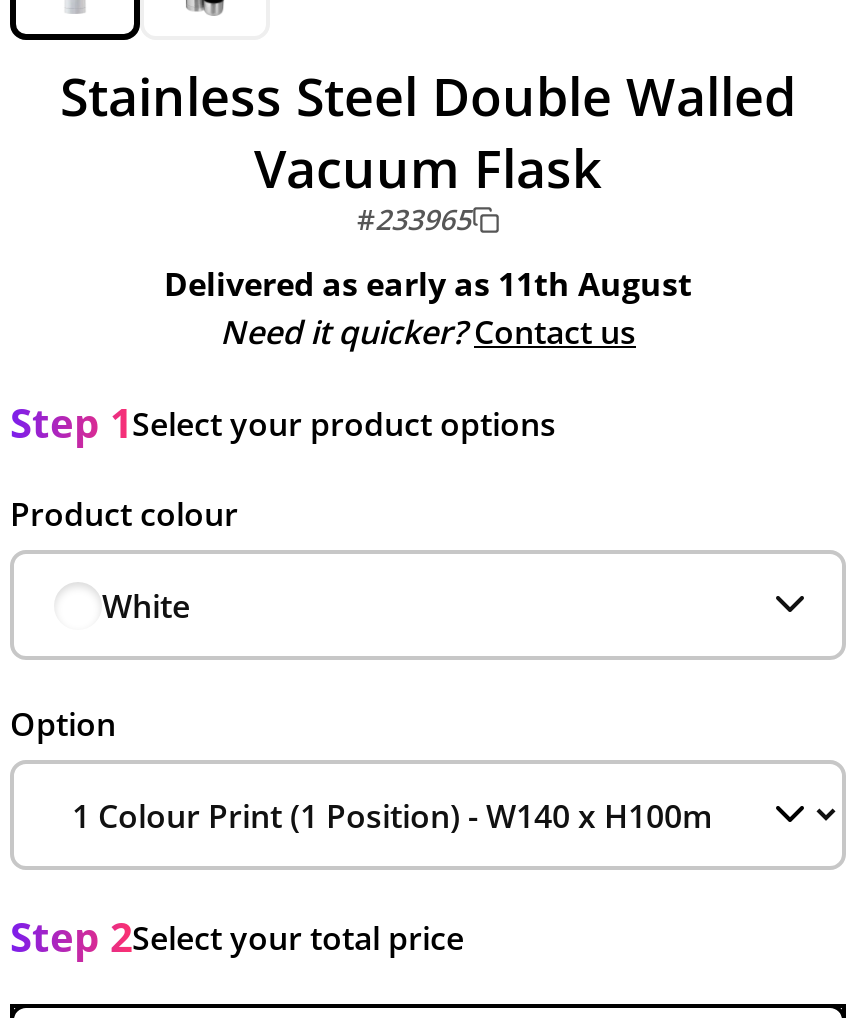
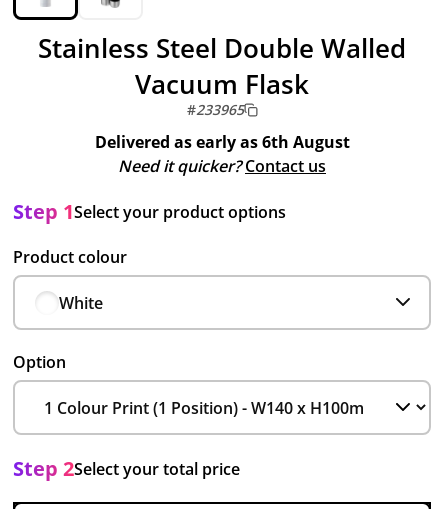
- Delivered as early as 11th August
+ Delivered as early as 6th August
